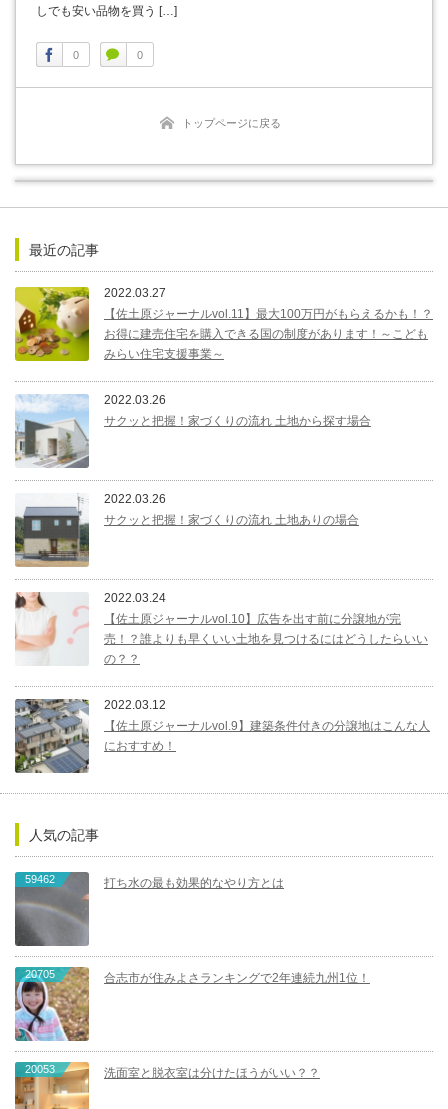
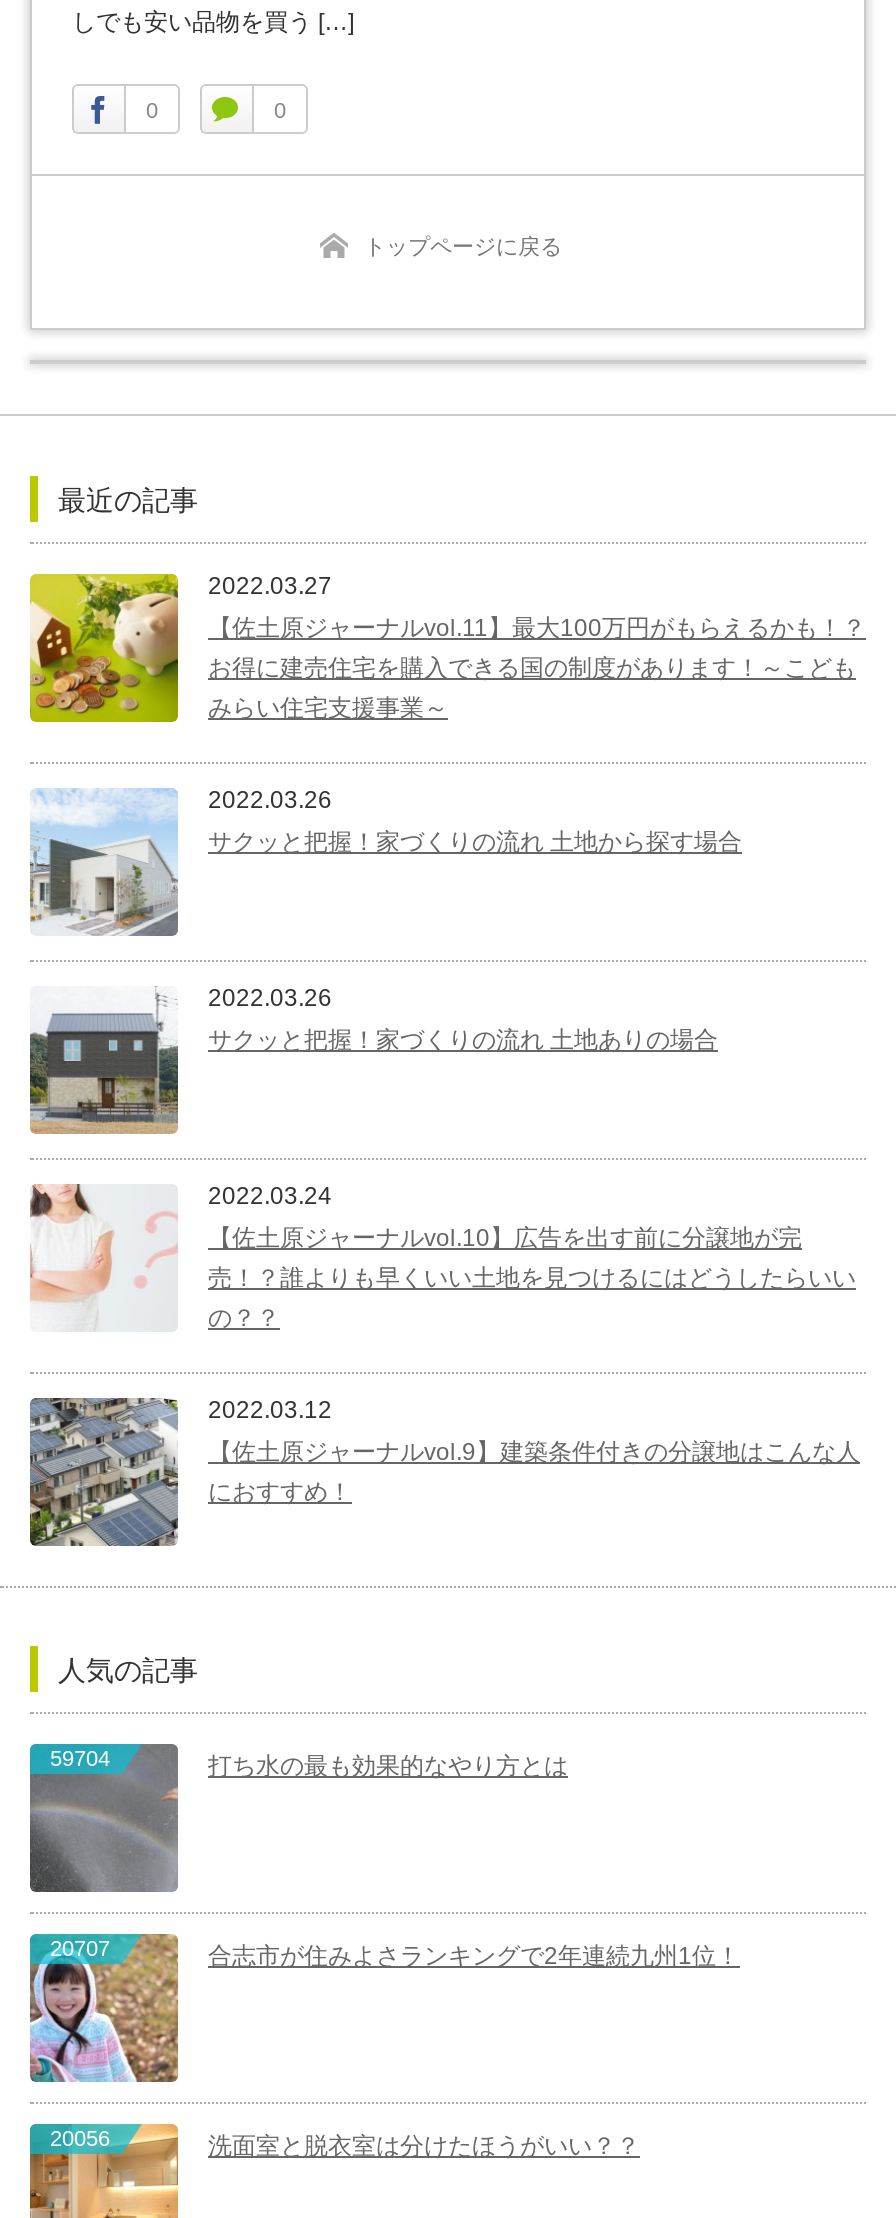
- 59462
+ 59704

- 20705
+ 20707

- 20053
+ 20056
